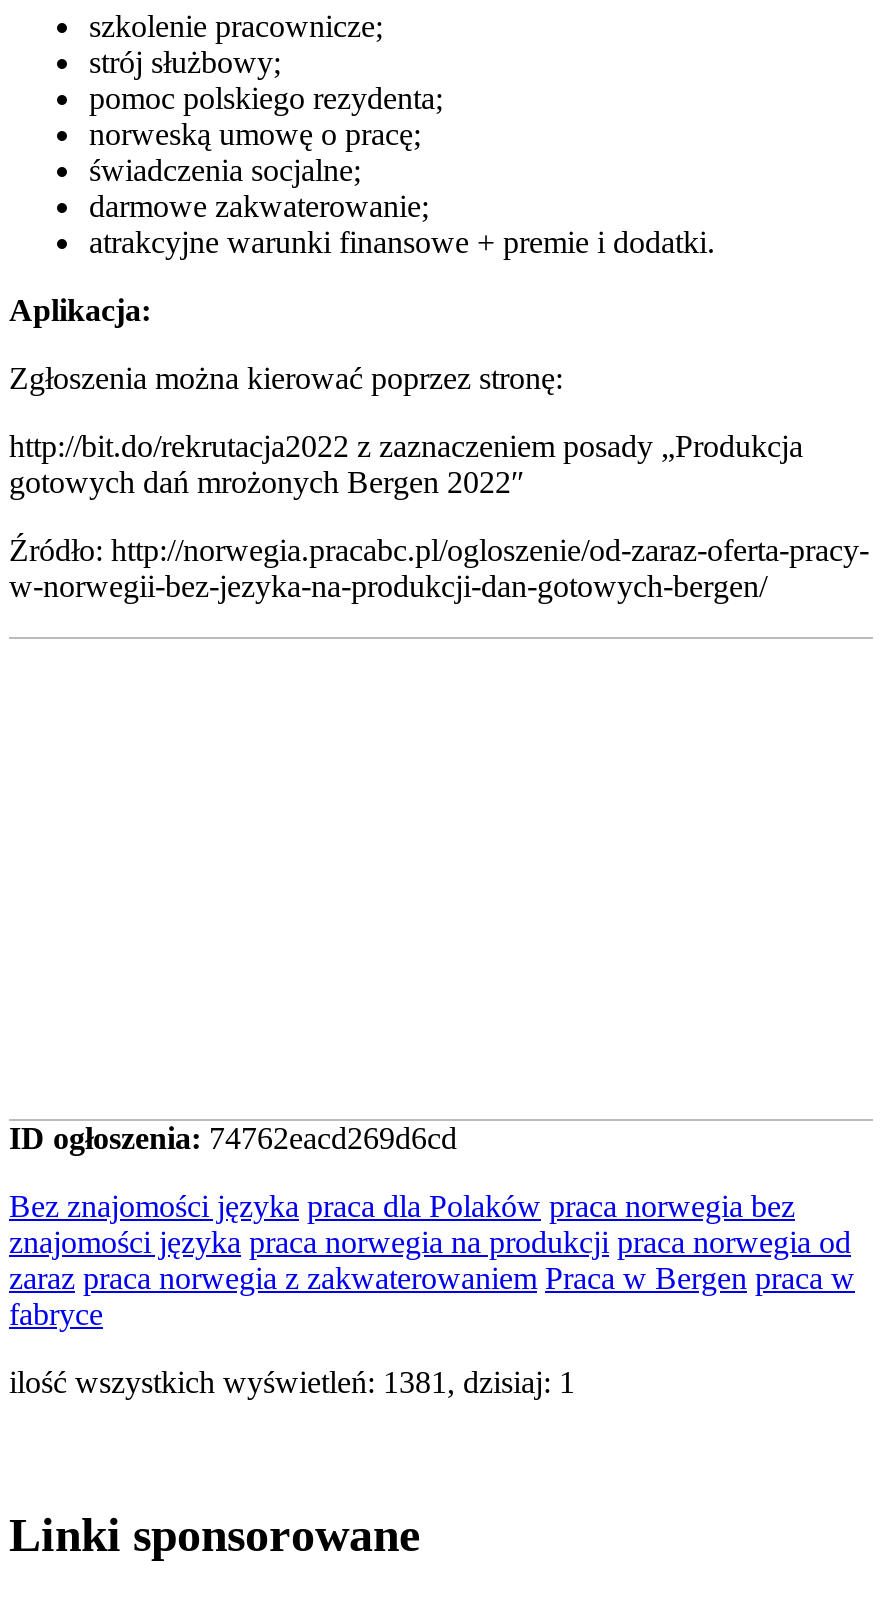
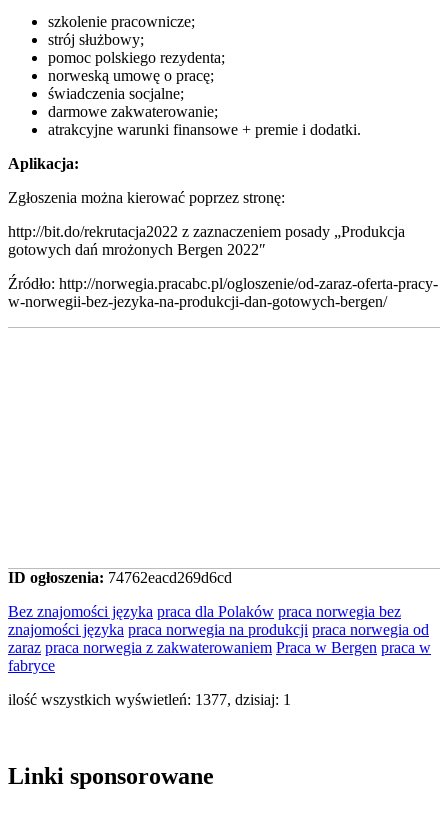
- ilość wszystkich wyświetleń: 1381, dzisiaj: 1
+ ilość wszystkich wyświetleń: 1377, dzisiaj: 1
